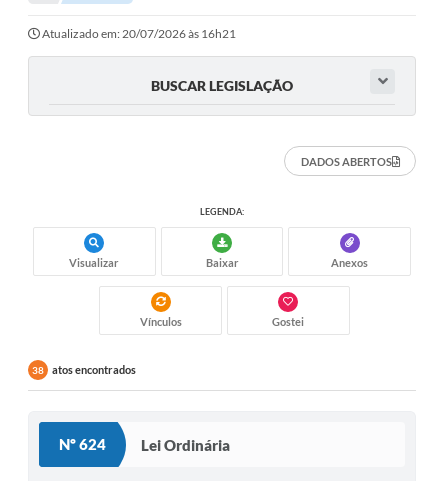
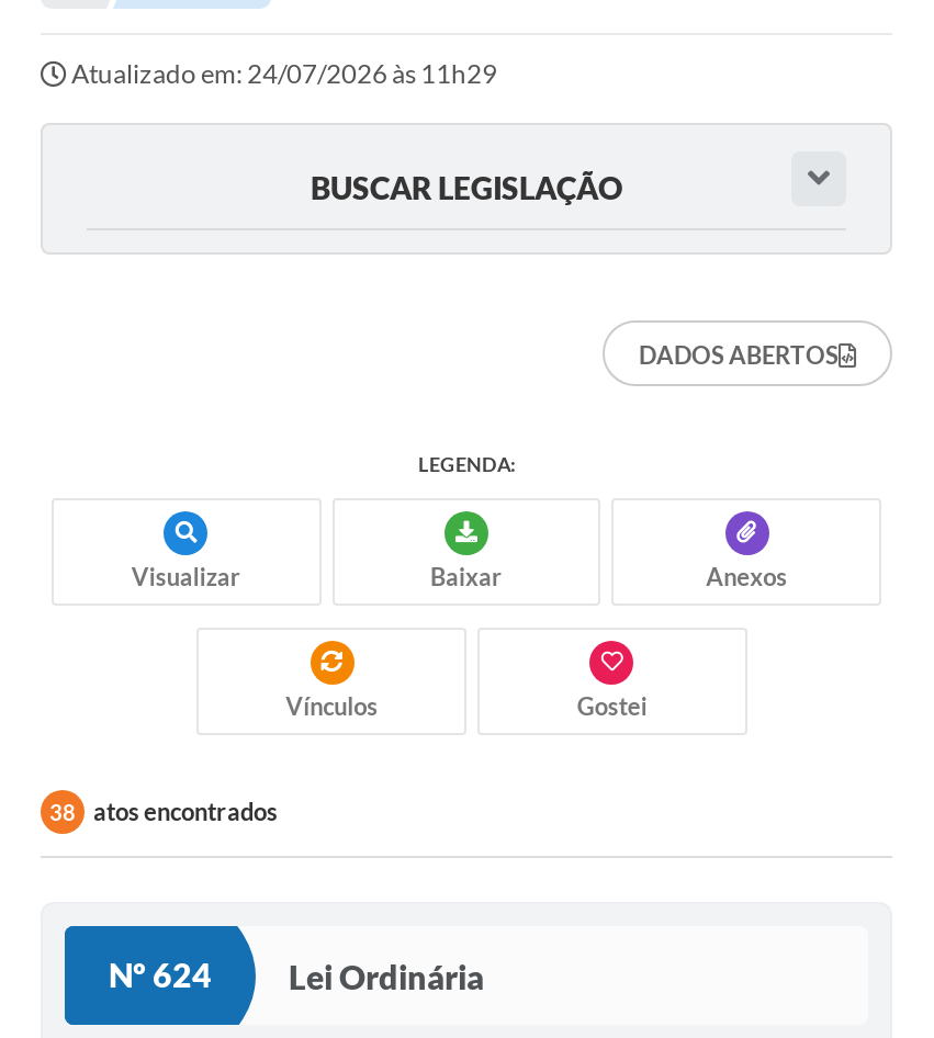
- Atualizado em: 20/07/2026 às 16h21
+ Atualizado em: 24/07/2026 às 11h29
